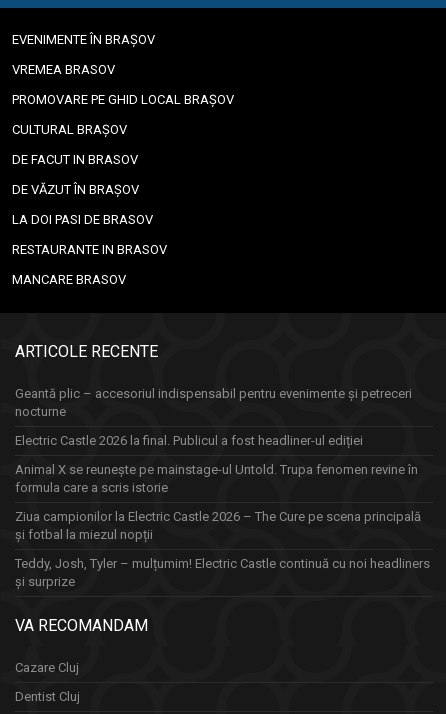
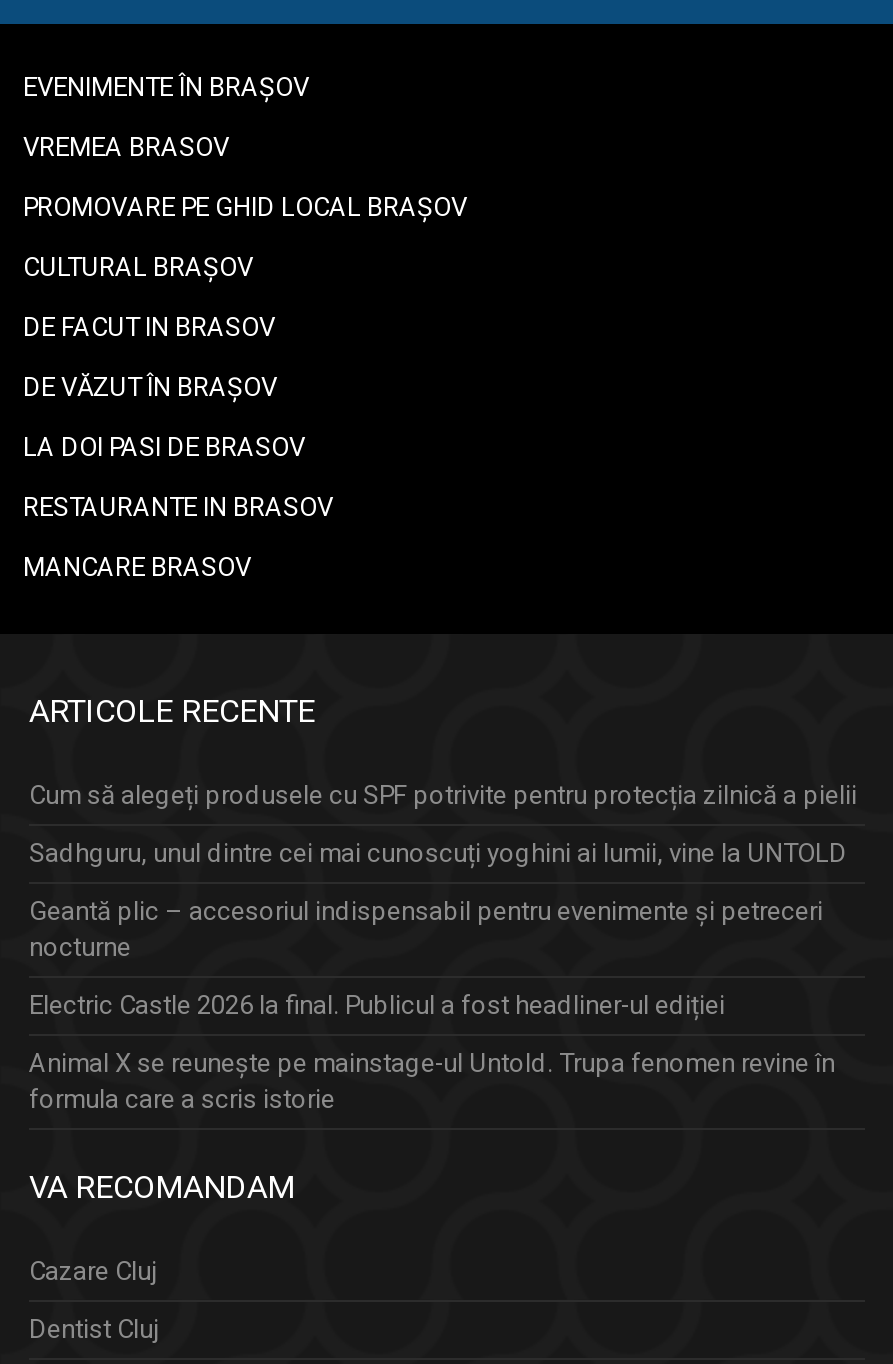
+ Cum să alegeți produsele cu SPF potrivite pentru protecția zilnică a pielii
+ Sadhguru, unul dintre cei mai cunoscuți yoghini ai lumii, vine la UNTOLD

moved down: Geantă plic – accesoriul indispensabil pentru evenimente și petreceri | nocturne | Electric Castle 2026 la final. Publicul a fost headliner-ul ediției | Animal X se reunește pe mainstage-ul Untold. Trupa fenomen revine în | formula care a scris istorie

- Ziua campionilor la Electric Castle 2026 – The Cure pe scena principală
- și fotbal la miezul nopții
- Teddy, Josh, Tyler – mulțumim! Electric Castle continuă cu noi headliners
- și surprize
